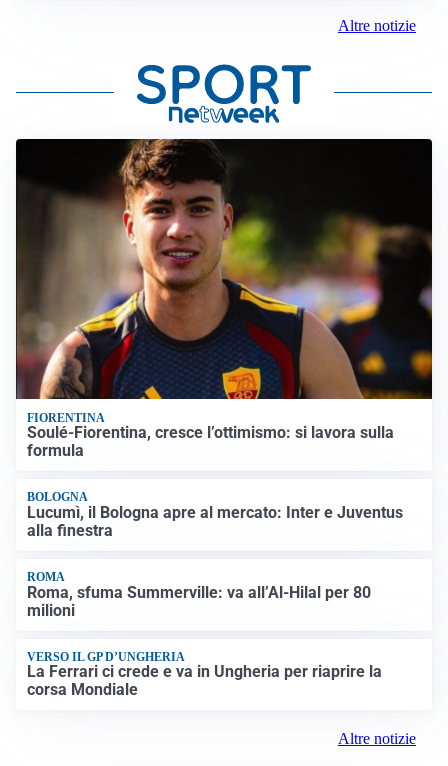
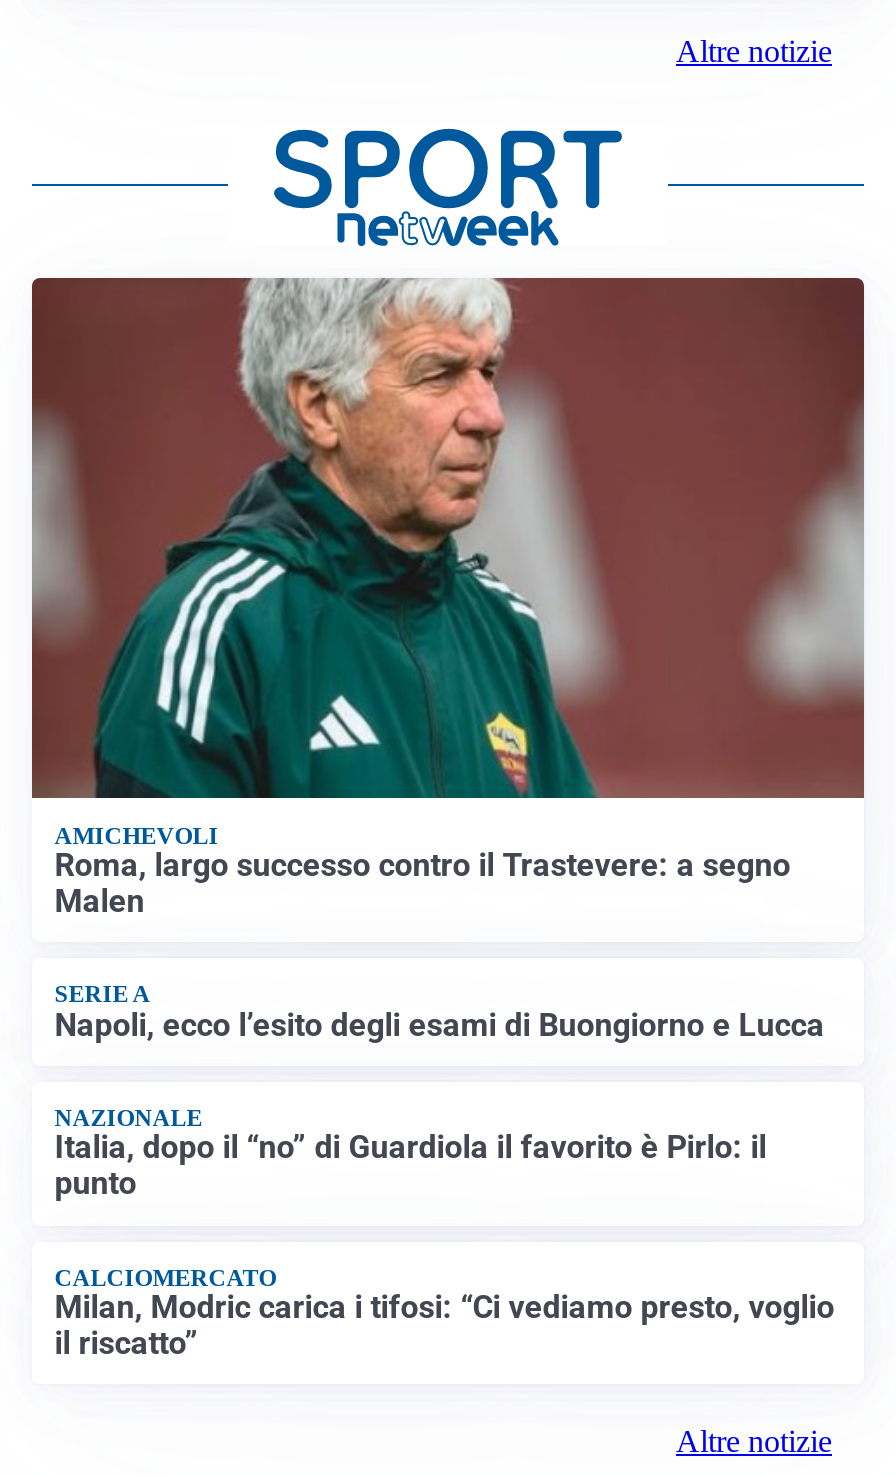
- [image]
- FIORENTINA
- Soulé-Fiorentina, cresce l’ottimismo: si lavora sulla
- formula
+ [image]
+ AMICHEVOLI
+ Roma, largo successo contro il Trastevere: a segno
+ Malen

- BOLOGNA
- Lucumì, il Bologna apre al mercato: Inter e Juventus
- alla finestra
+ SERIE A
+ Napoli, ecco l’esito degli esami di Buongiorno e Lucca

- ROMA
- Roma, sfuma Summerville: va all’Al-Hilal per 80
- milioni
+ NAZIONALE
+ Italia, dopo il “no” di Guardiola il favorito è Pirlo: il
+ punto

- VERSO IL GP D’UNGHERIA
- La Ferrari ci crede e va in Ungheria per riaprire la
- corsa Mondiale
+ CALCIOMERCATO
+ Milan, Modric carica i tifosi: “Ci vediamo presto, voglio
+ il riscatto”
